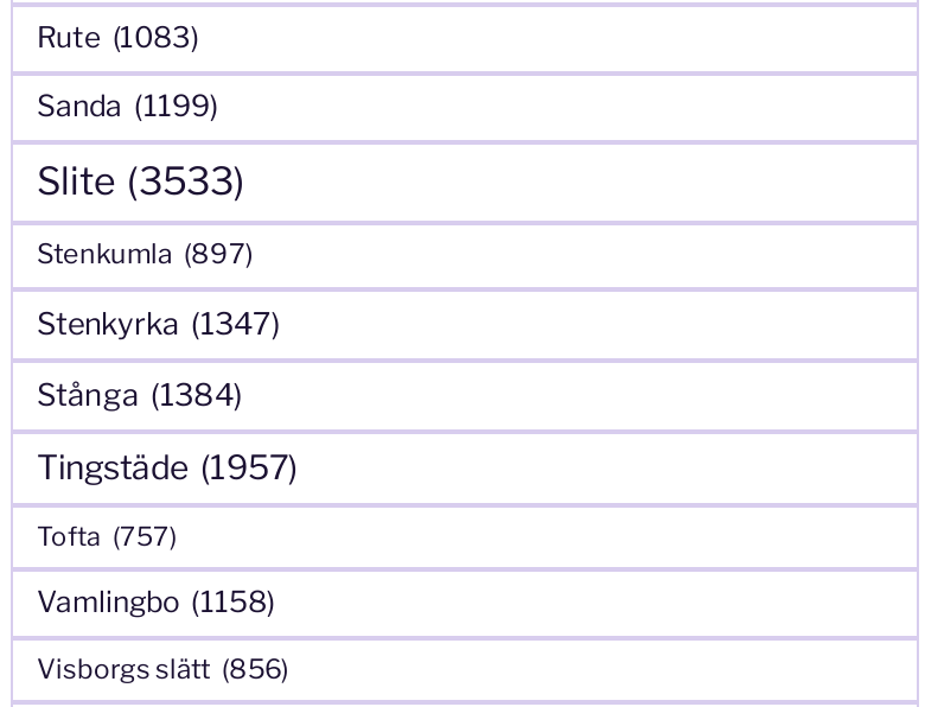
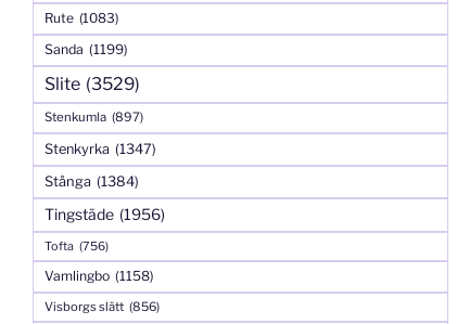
- Slite (3533)
+ Slite (3529)

- Tingstäde (1957)
+ Tingstäde (1956)

- Tofta (757)
+ Tofta (756)
